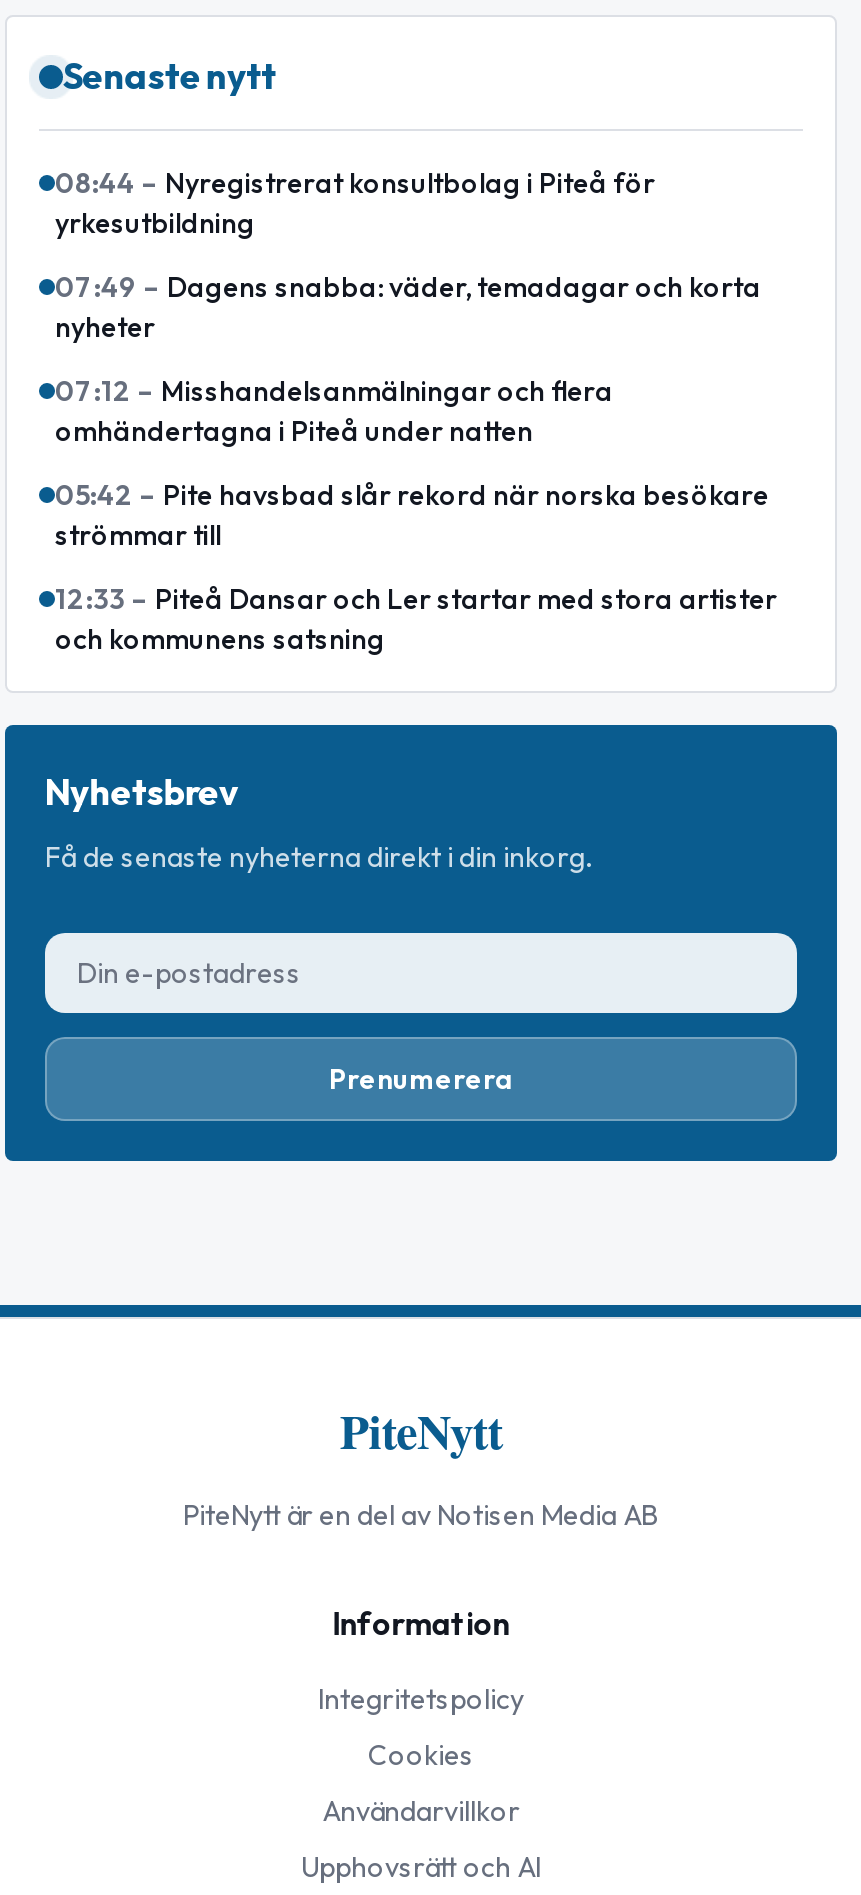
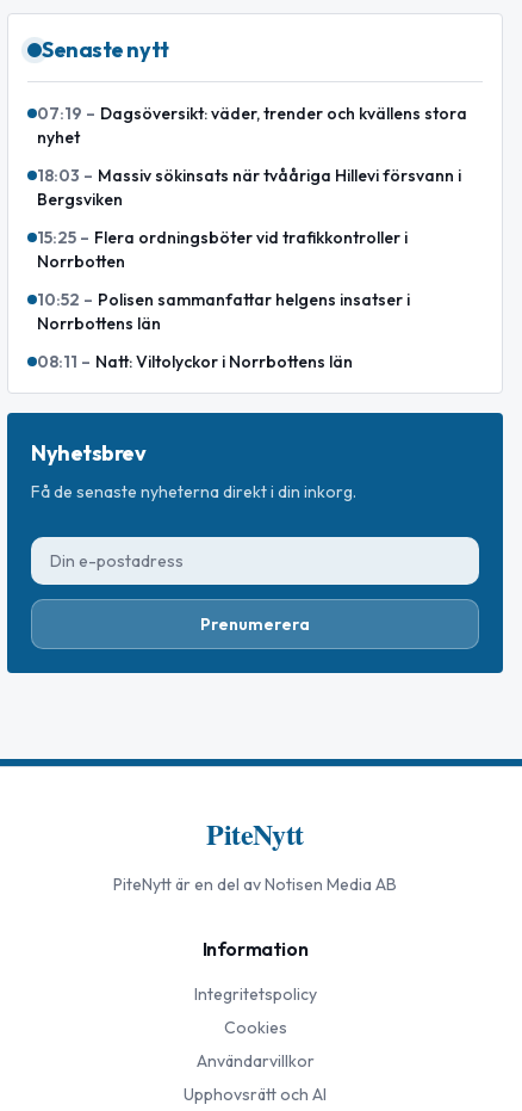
- 08:44 – Nyregistrerat konsultbolag i Piteå för
- yrkesutbildning
+ 07:19 – Dagsöversikt: väder, trender och kvällens stora
+ nyhet

- 07:49 – Dagens snabba: väder, temadagar och korta
- nyheter
+ 18:03 – Massiv sökinsats när tvååriga Hillevi försvann i
+ Bergsviken

- 07:12 – Misshandelsanmälningar och flera
- omhändertagna i Piteå under natten
+ 15:25 – Flera ordningsböter vid trafikkontroller i
+ Norrbotten

- 05:42 – Pite havsbad slår rekord när norska besökare
- strömmar till
+ 10:52 – Polisen sammanfattar helgens insatser i
+ Norrbottens län

- 12:33 – Piteå Dansar och Ler startar med stora artister
- och kommunens satsning
+ 08:11 – Natt: Viltolyckor i Norrbottens län
